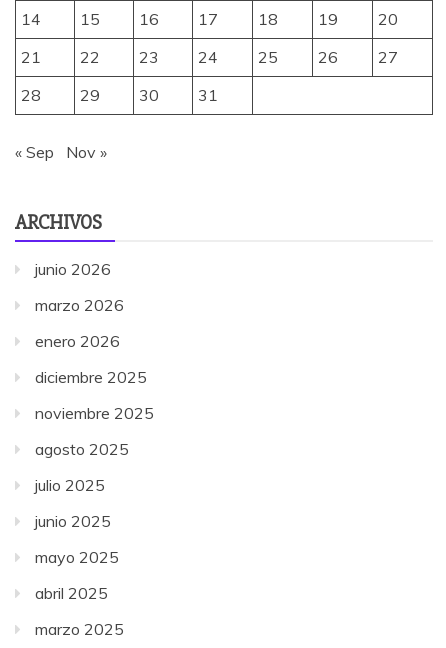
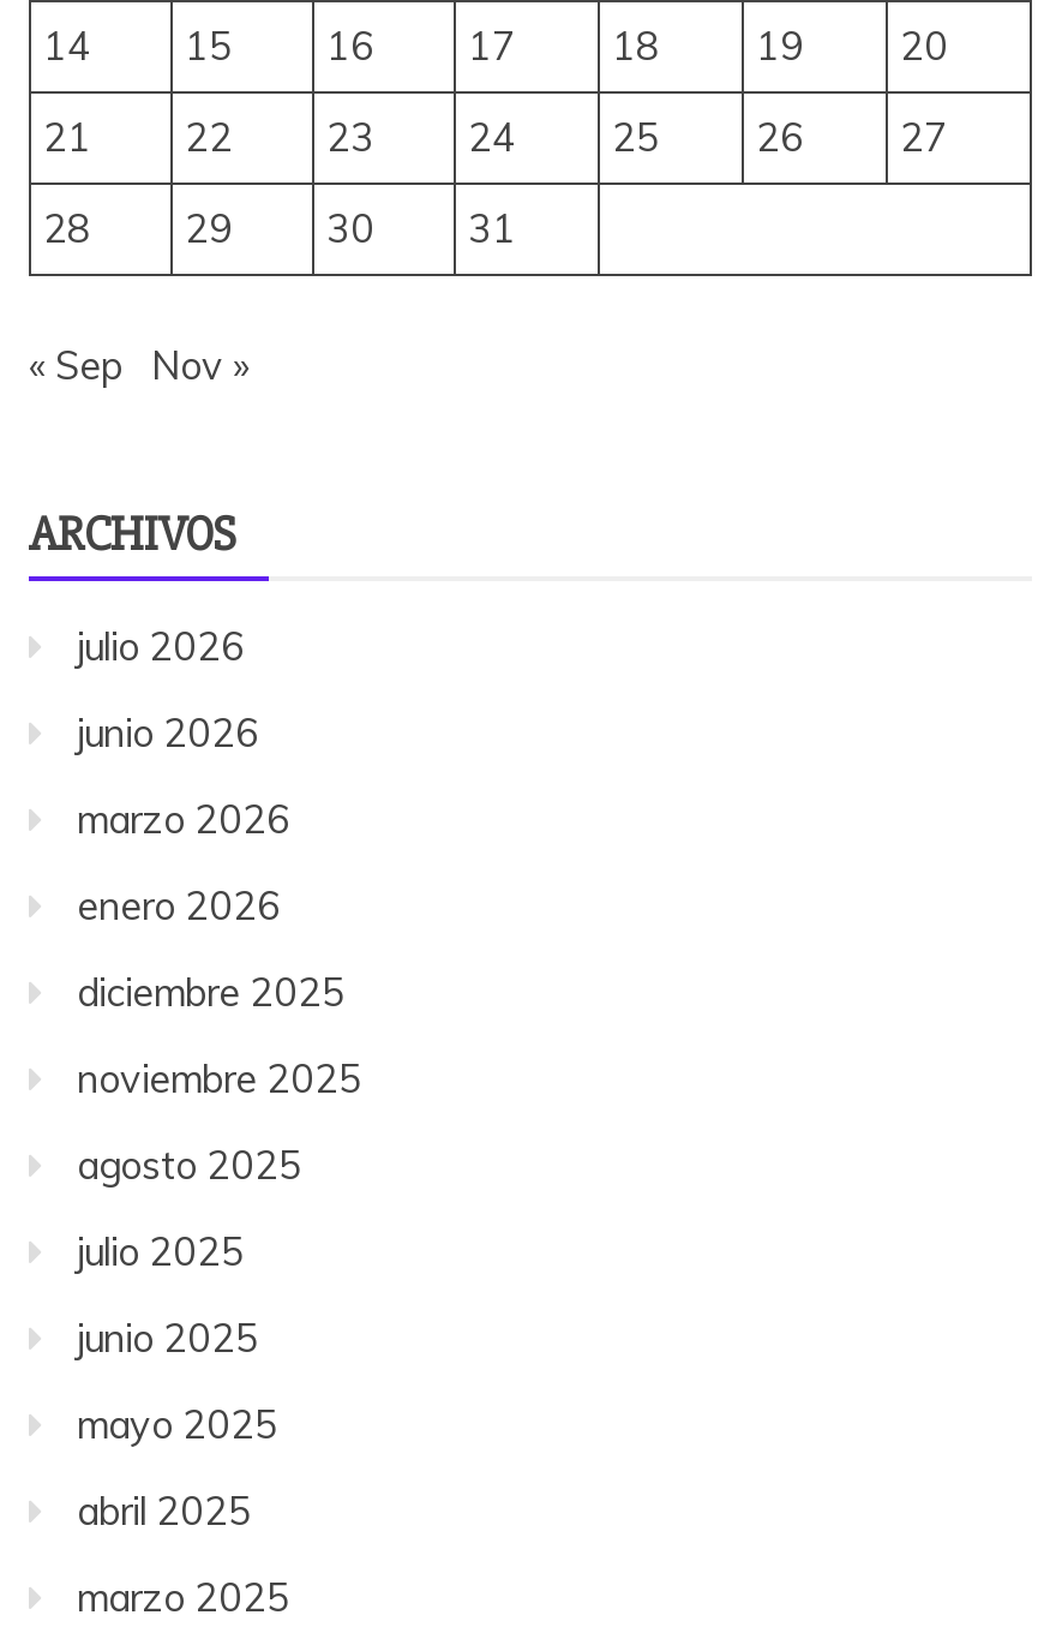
+ julio 2026
